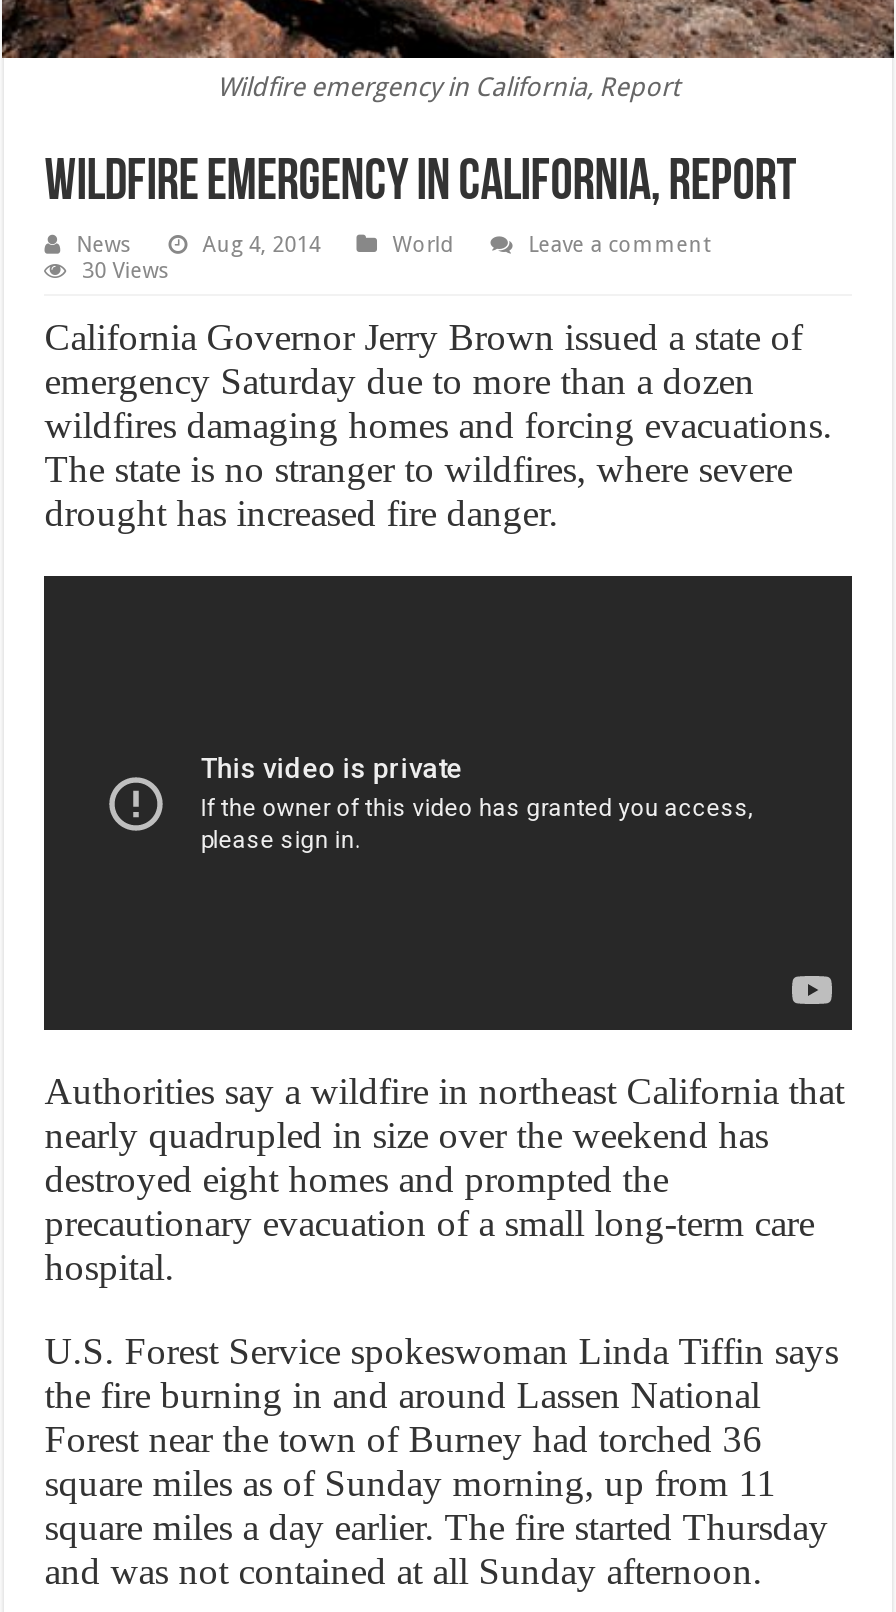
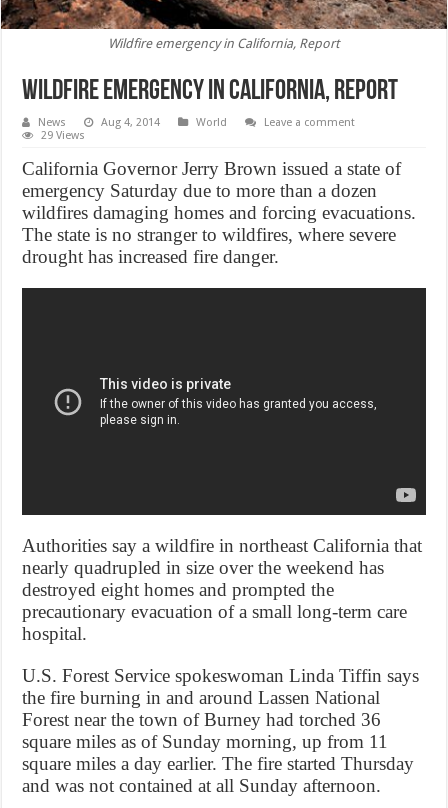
- 30 Views
+ 29 Views
